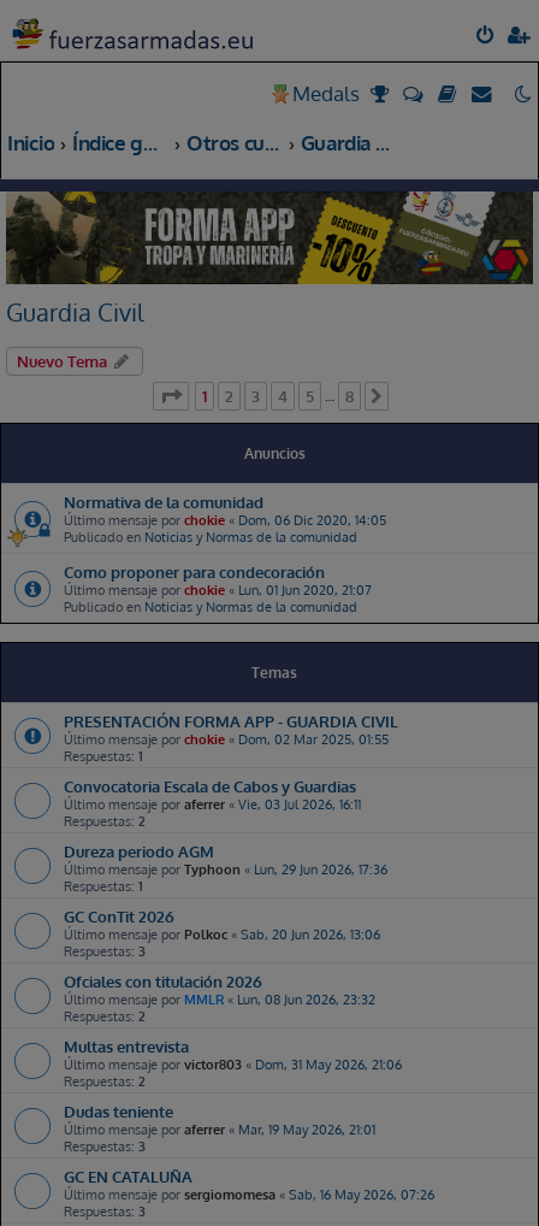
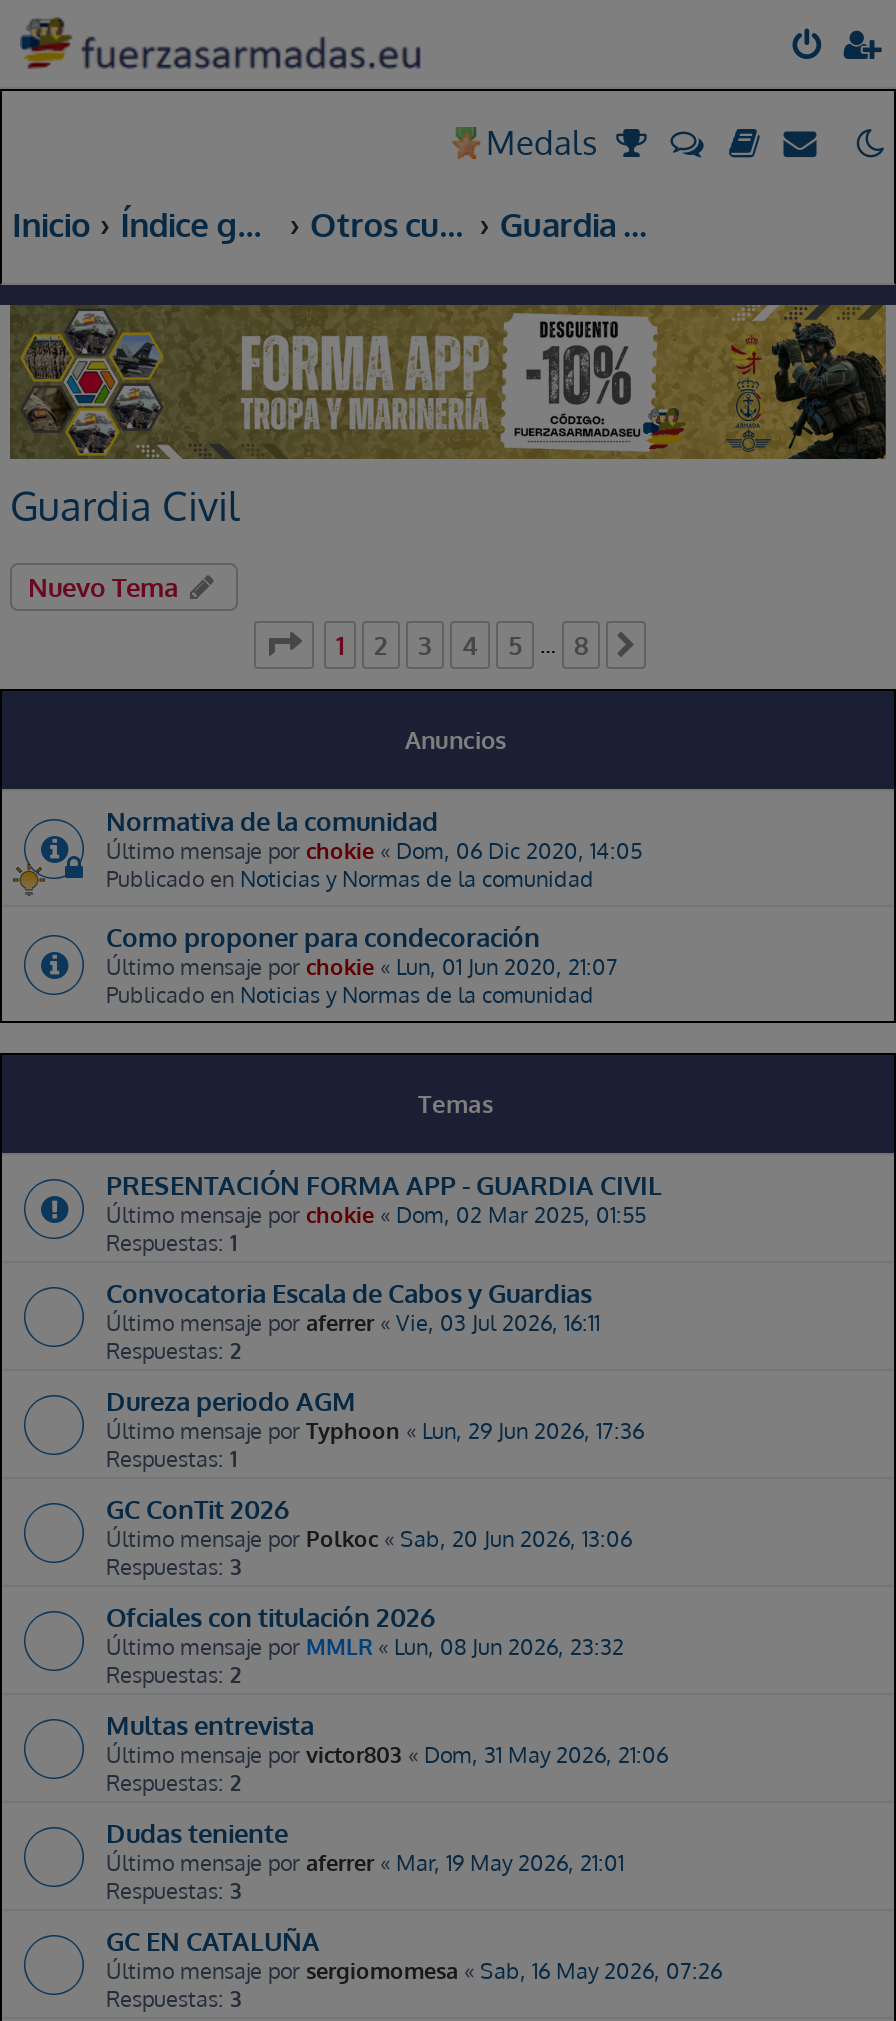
- [image]
+ [image]
